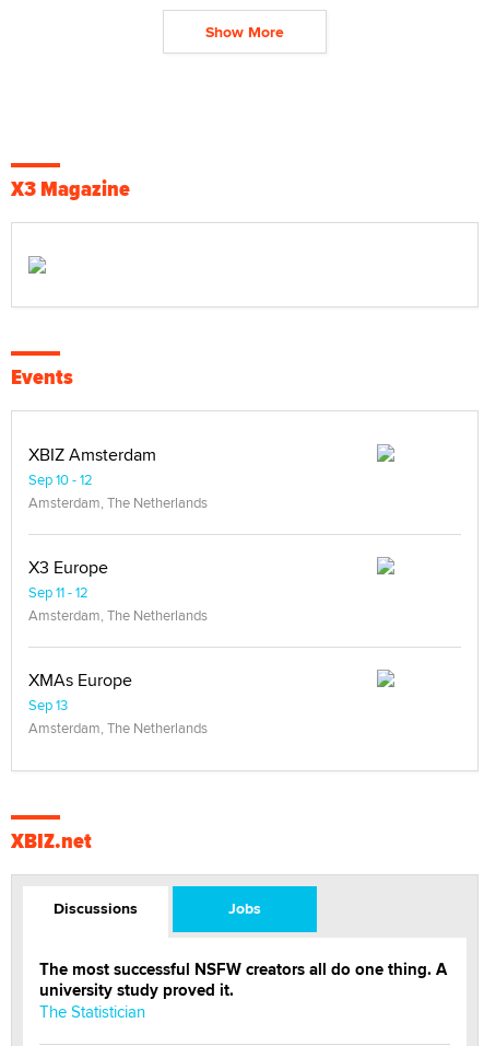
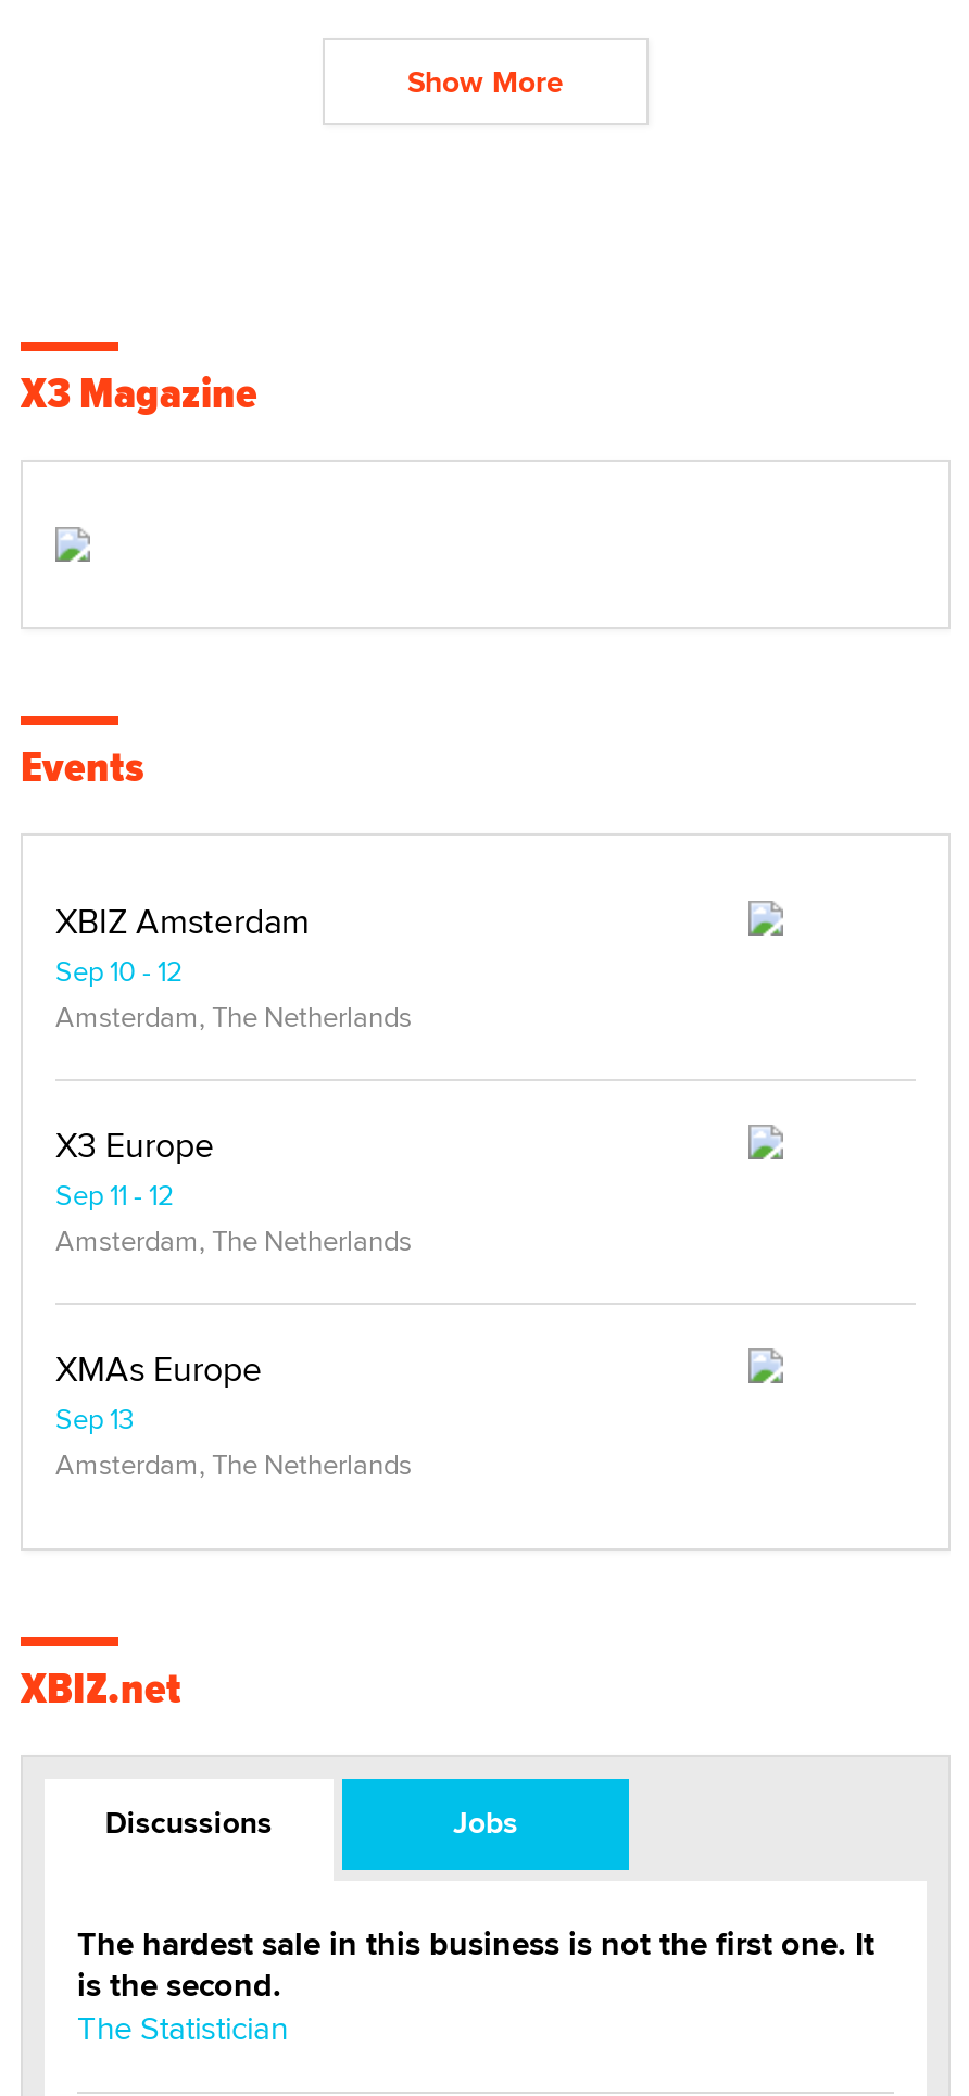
- The most successful NSFW creators all do one thing. A
- university study proved it.
+ The hardest sale in this business is not the first one. It
+ is the second.
